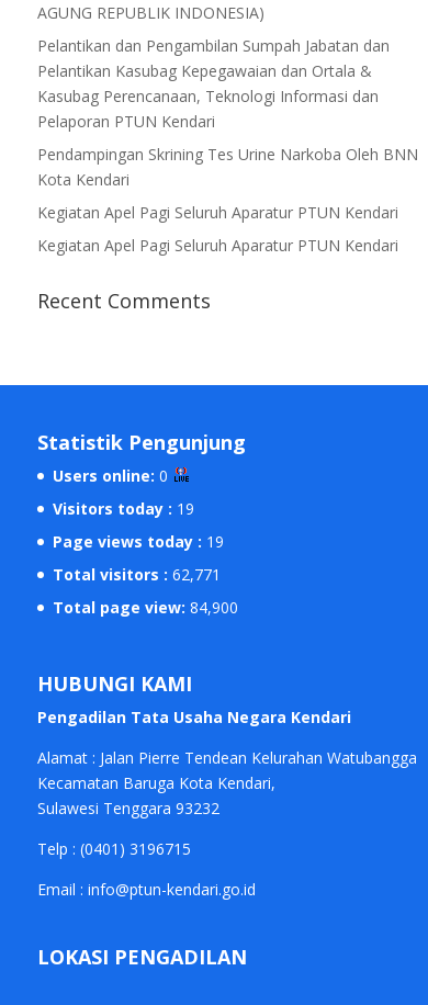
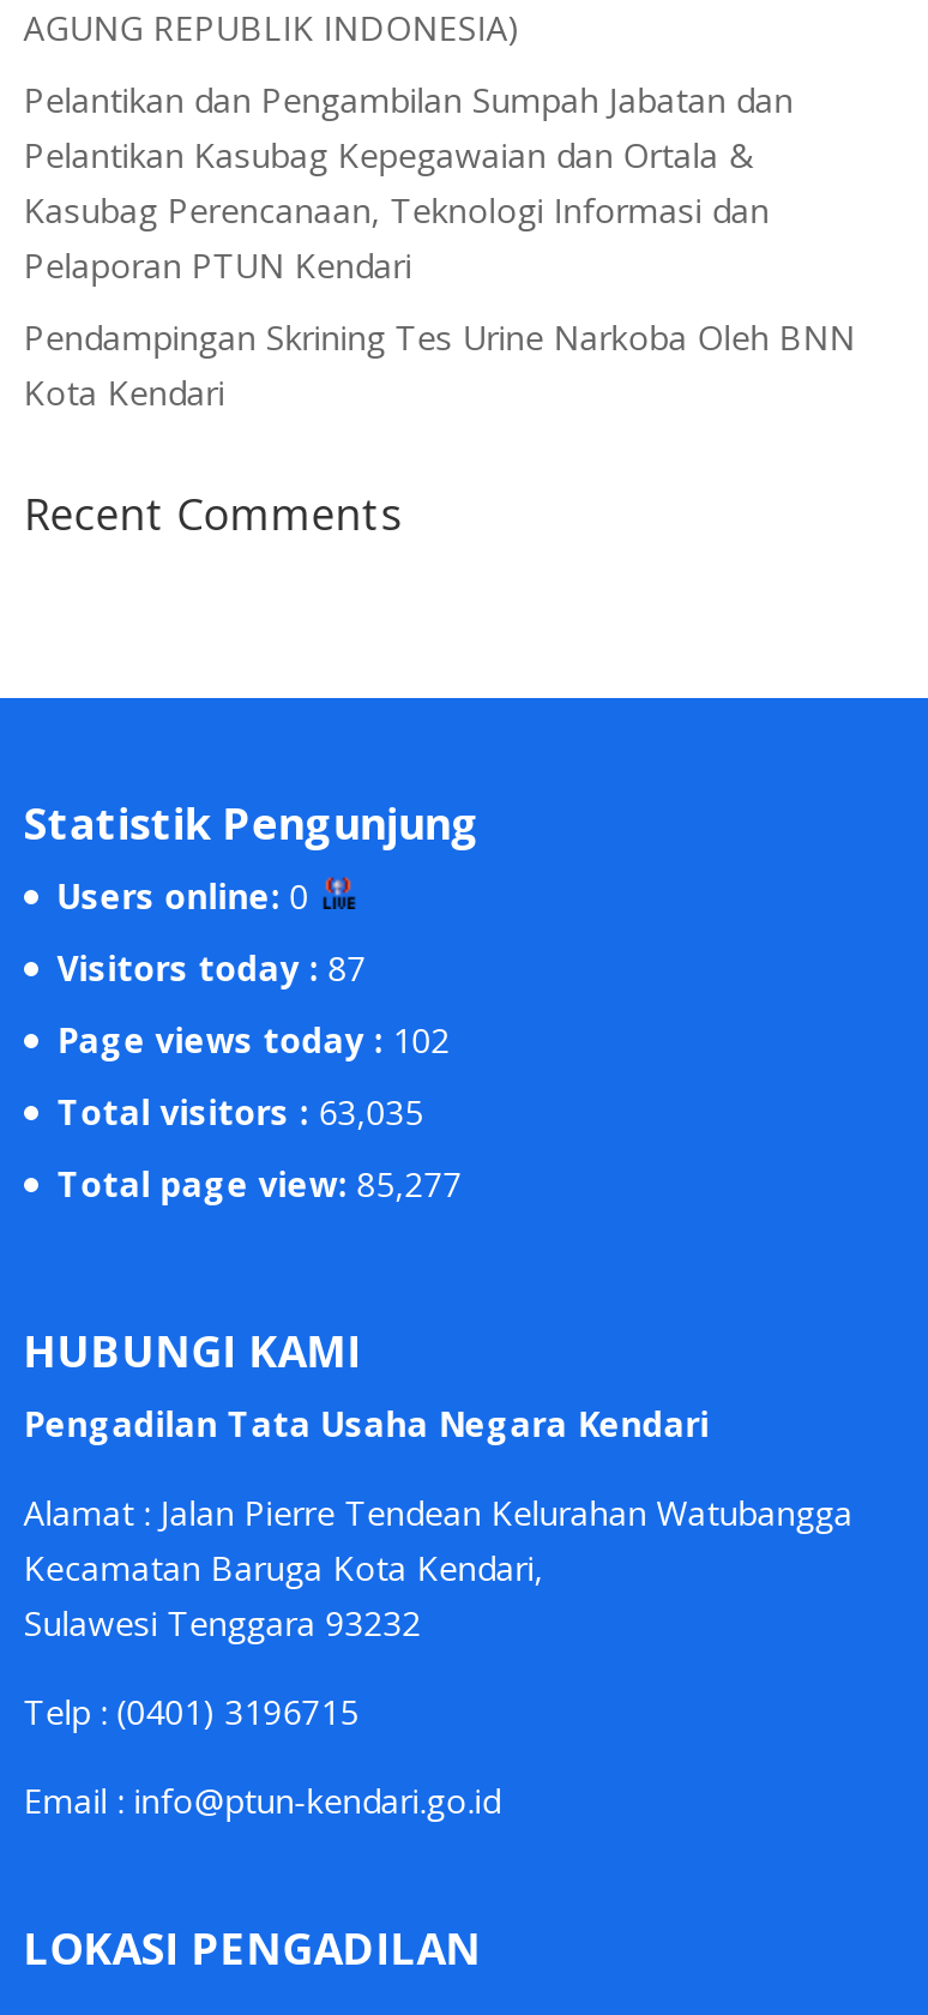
- Kegiatan Apel Pagi Seluruh Aparatur PTUN Kendari
- Kegiatan Apel Pagi Seluruh Aparatur PTUN Kendari

- Visitors today : 19
+ Visitors today : 87

- Page views today : 19
+ Page views today : 102

- Total visitors : 62,771
+ Total visitors : 63,035

- Total page view: 84,900
+ Total page view: 85,277
